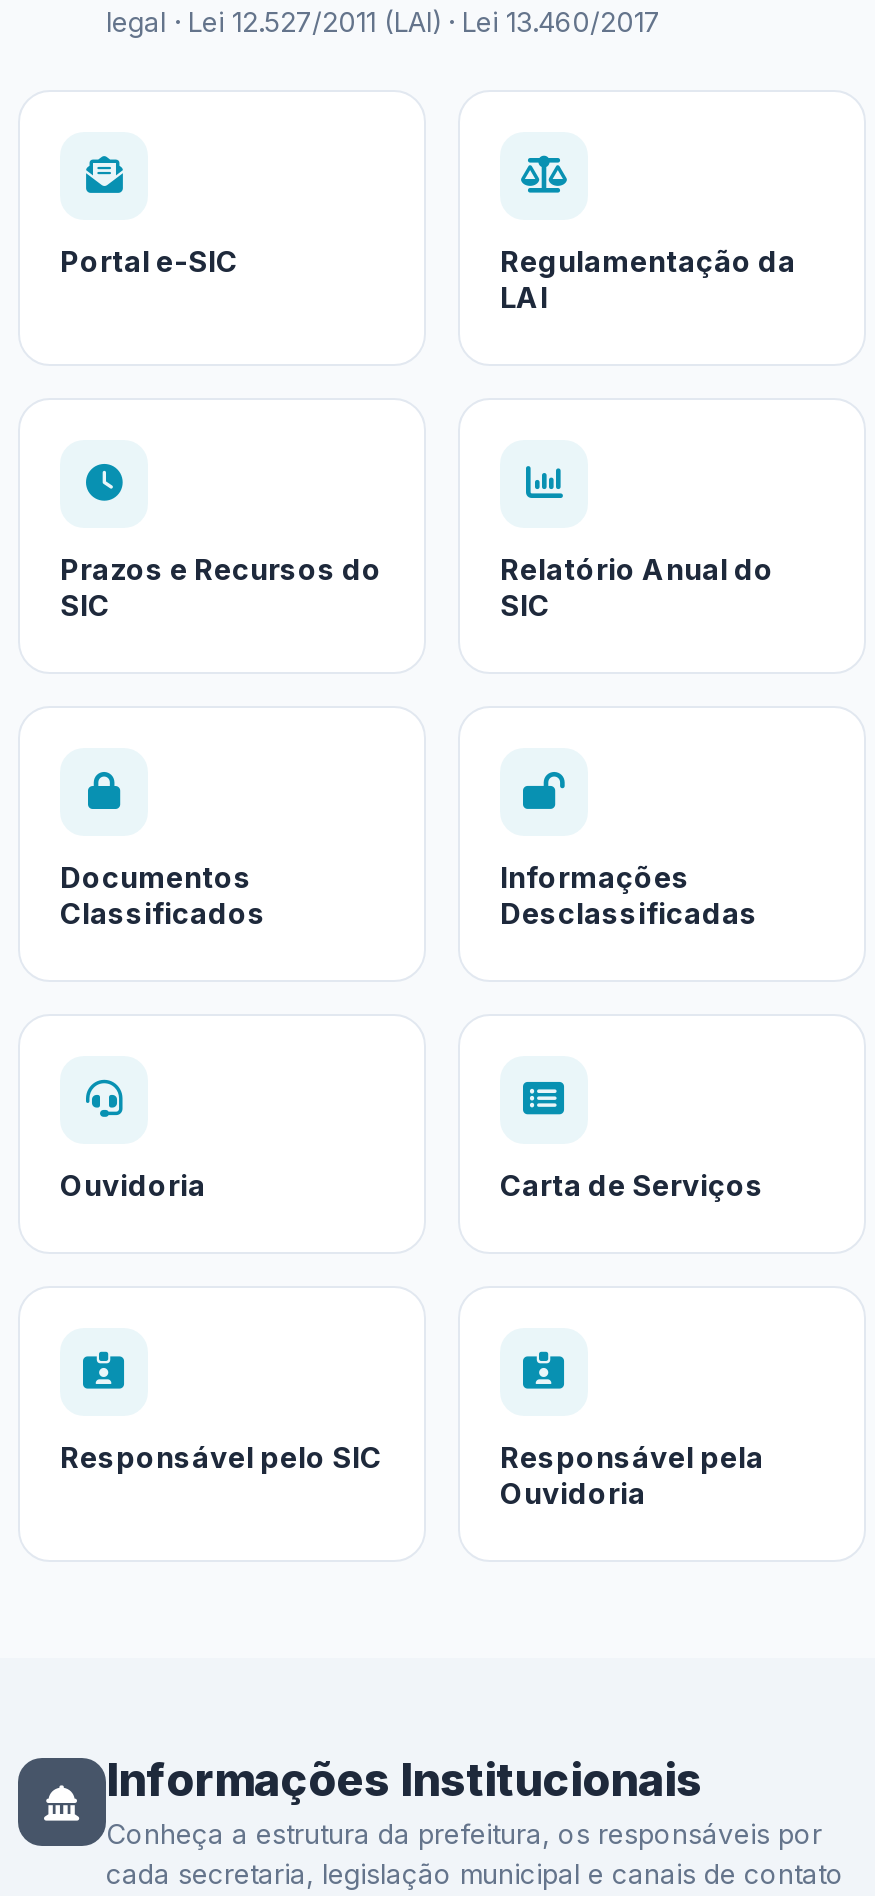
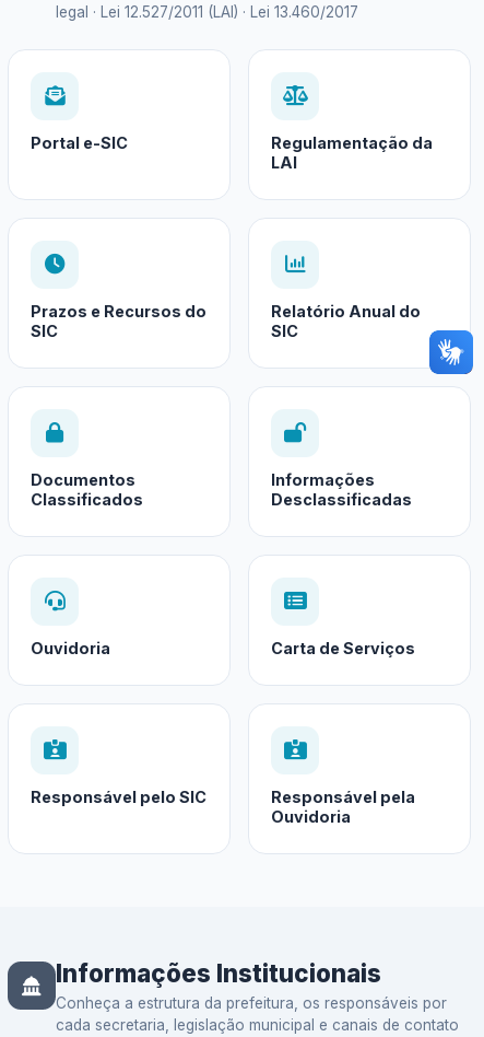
+ [image]
